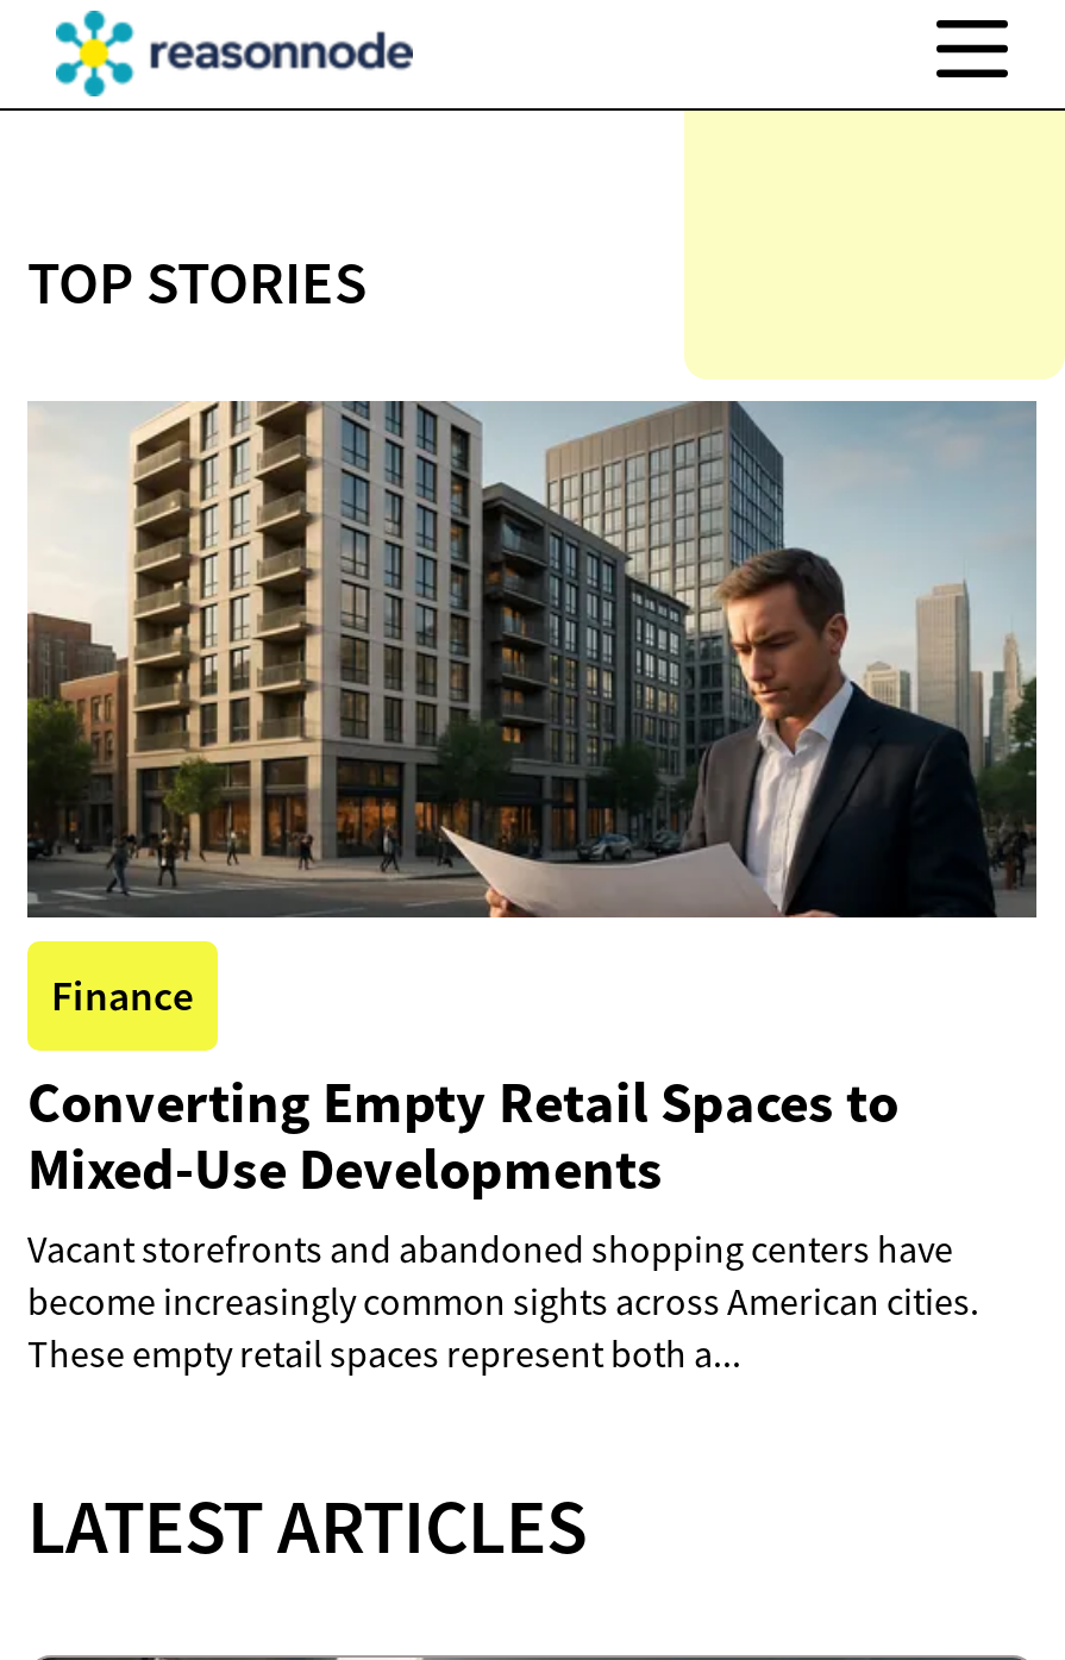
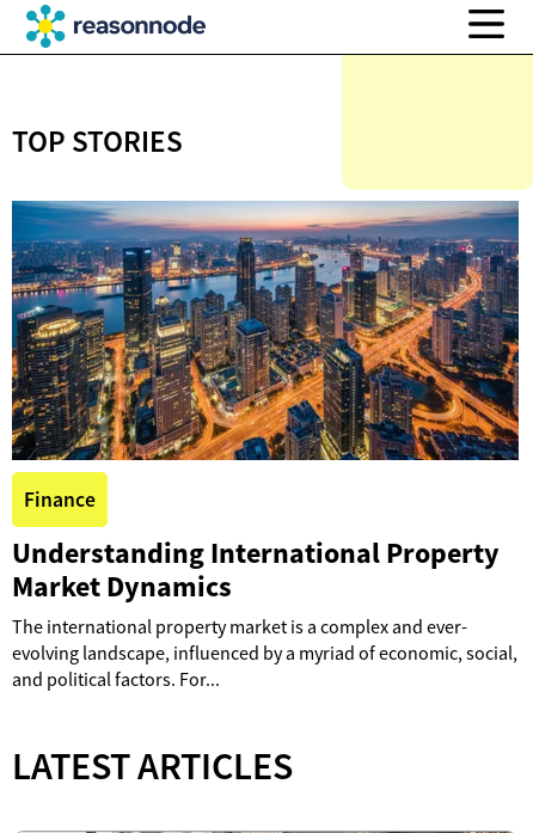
- [image]
+ [image]

- Converting Empty Retail Spaces to
- Mixed-Use Developments
- Vacant storefronts and abandoned shopping centers have
- become increasingly common sights across American cities.
- These empty retail spaces represent both a...
+ Understanding International Property
+ Market Dynamics
+ The international property market is a complex and ever-
+ evolving landscape, influenced by a myriad of economic, social,
+ and political factors. For...
